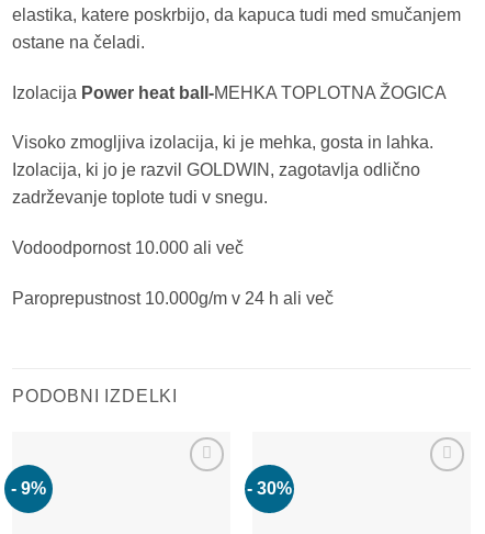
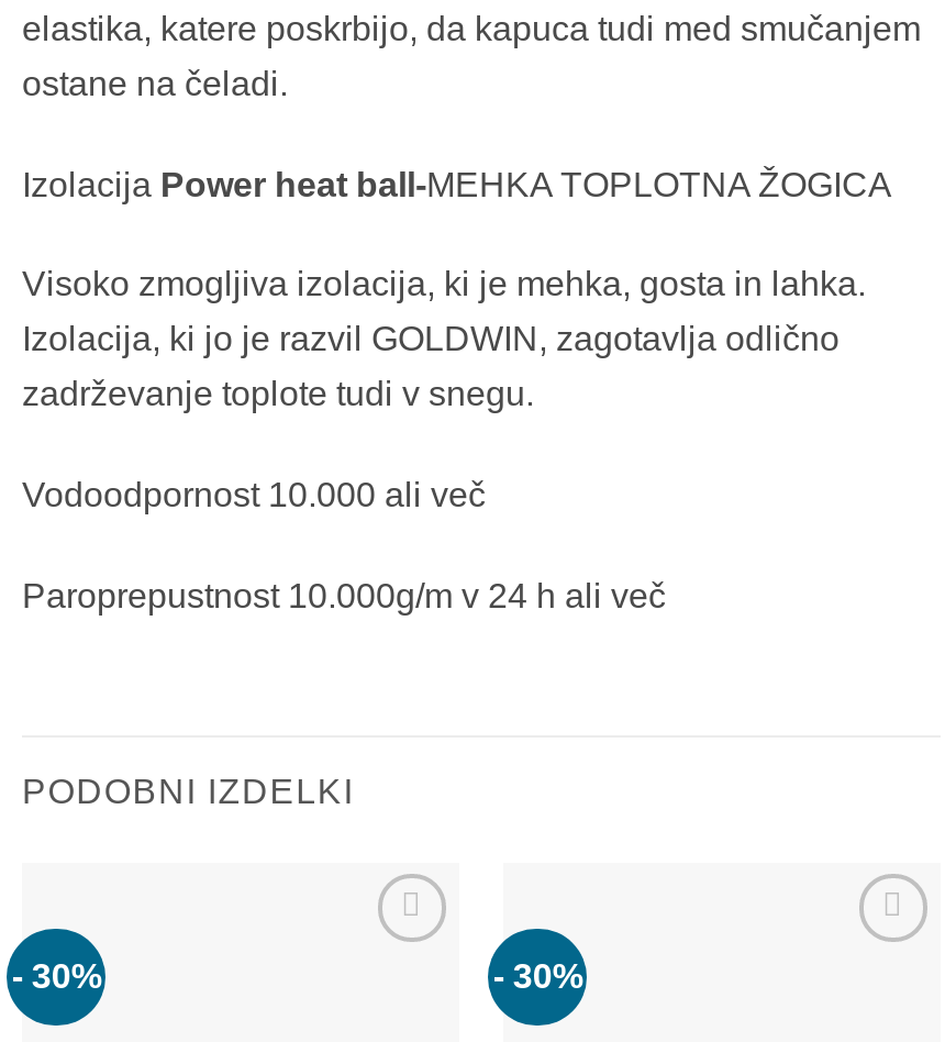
- - 9%
+ - 30%
